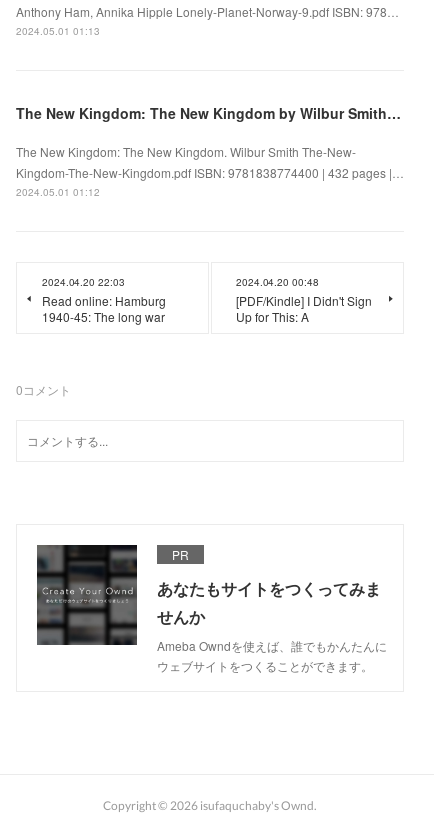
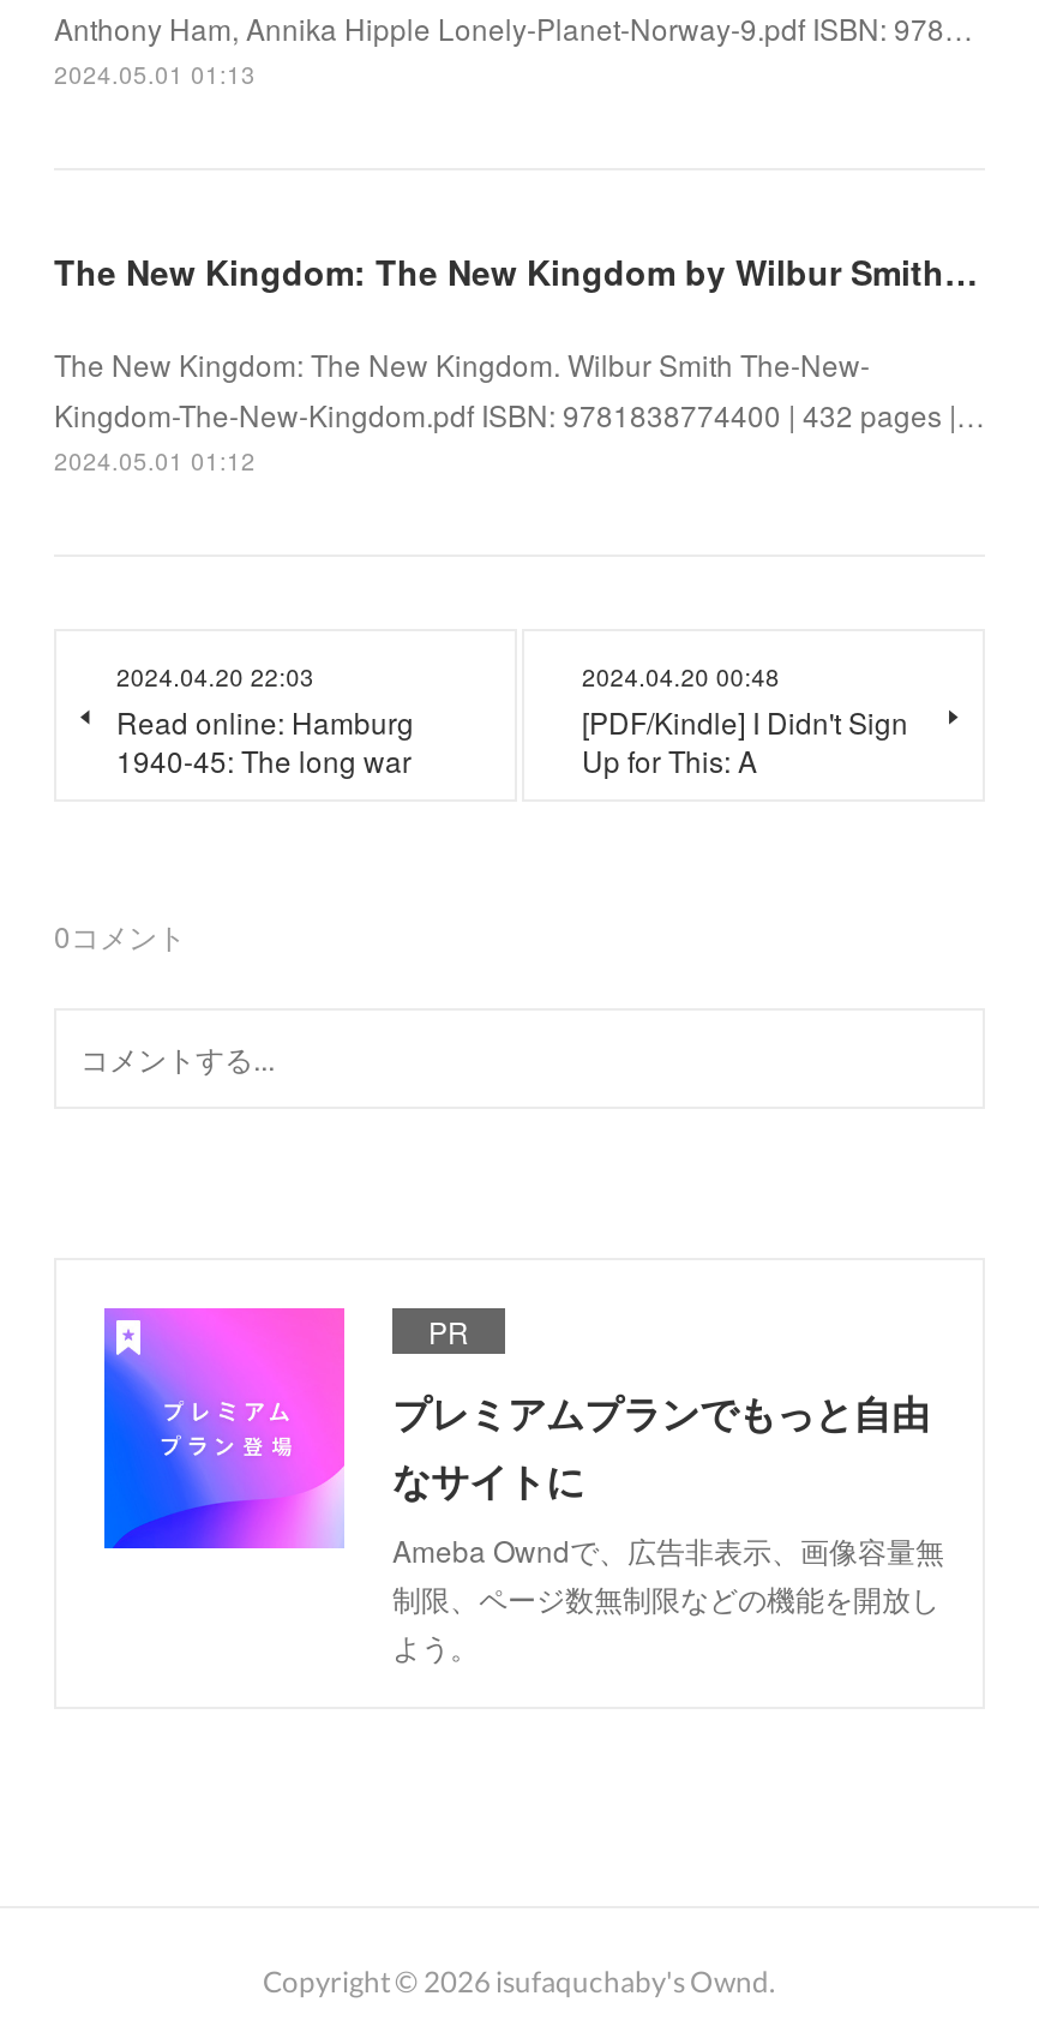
- [image]
- あなたもサイトをつくってみま
- せんか
- Ameba Owndを使えば、誰でもかんたんに
- ウェブサイトをつくることができます。
+ [image]
+ プレミアムプランでもっと自由
+ なサイトに
+ Ameba Owndで、広告非表示、画像容量無
+ 制限、ページ数無制限などの機能を開放し
+ よう。
